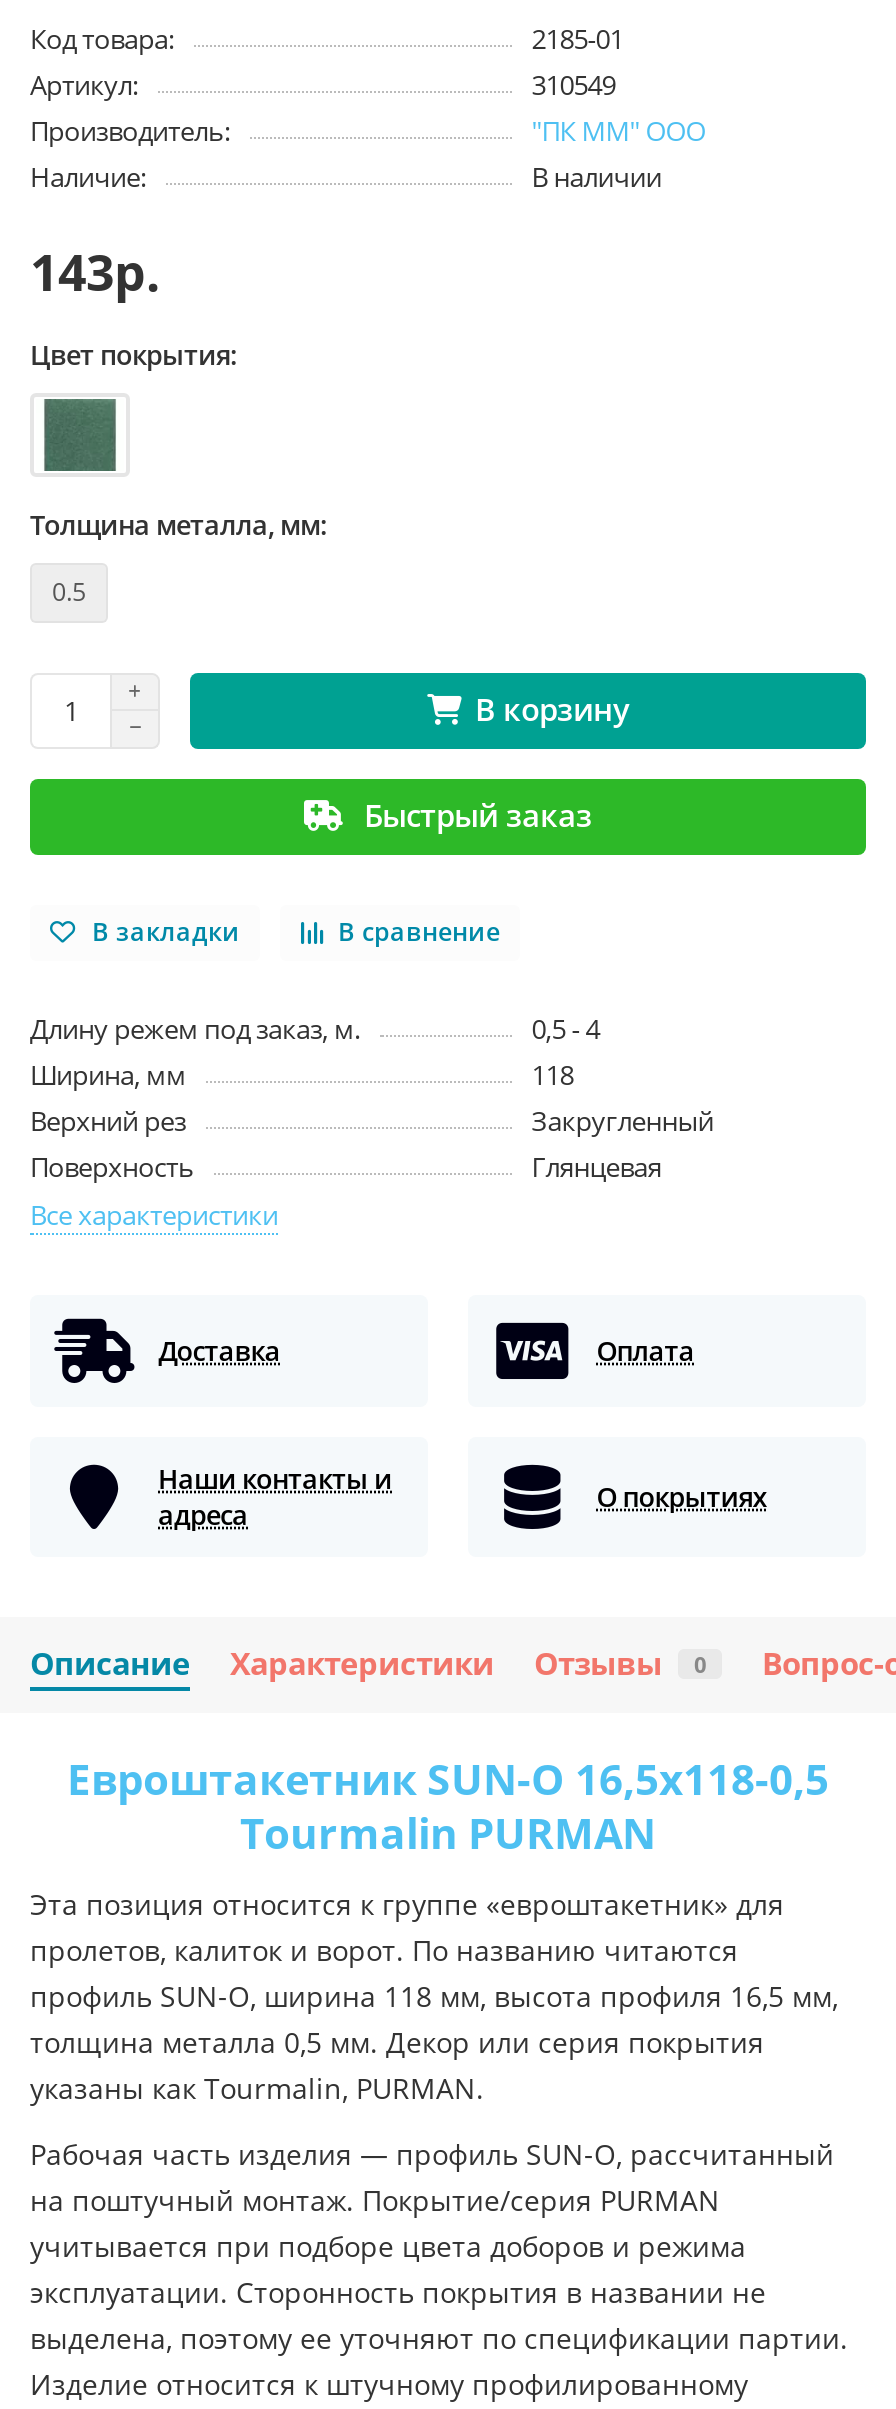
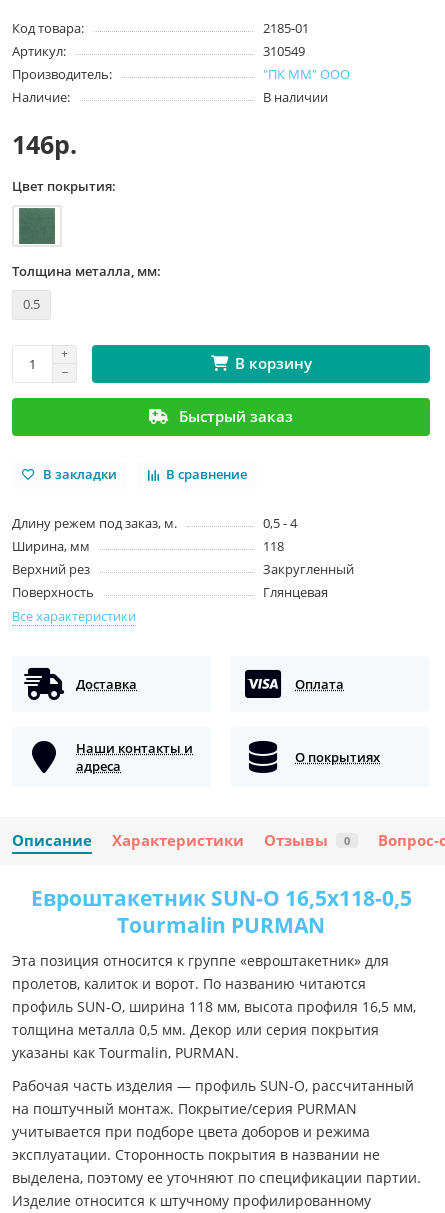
- 143р.
+ 146р.
